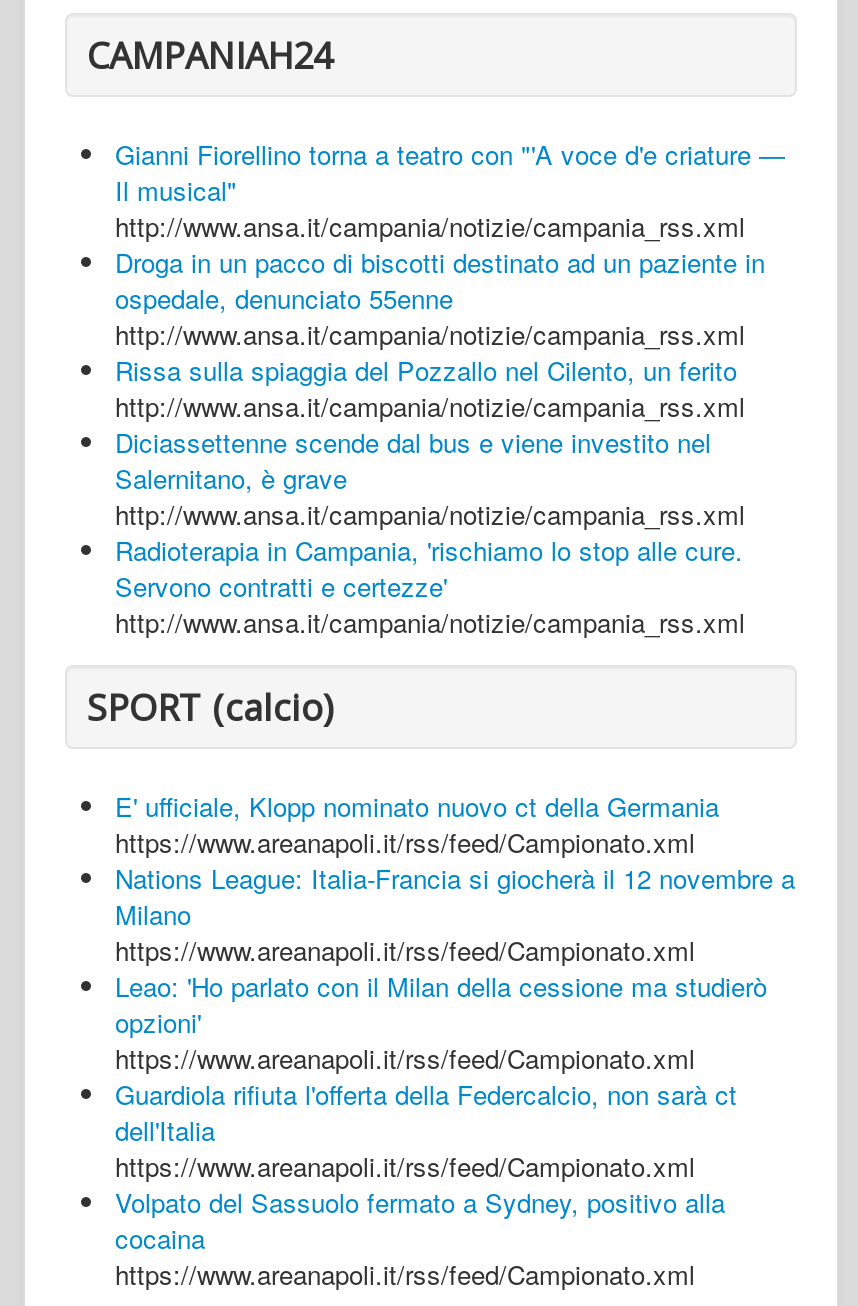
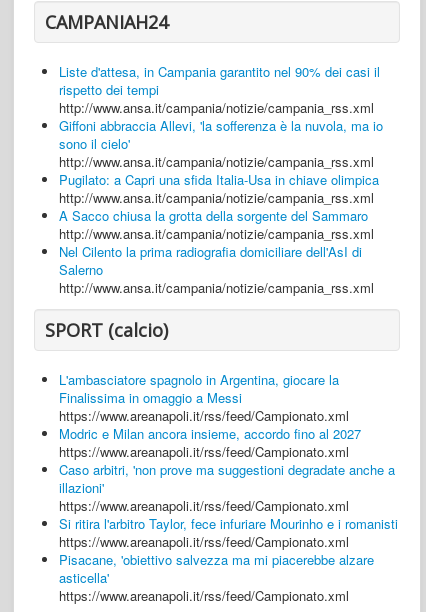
- Gianni Fiorellino torna a teatro con "'A voce d'e criature —
- Il musical"
+ Liste d'attesa, in Campania garantito nel 90% dei casi il
+ rispetto dei tempi

- Droga in un pacco di biscotti destinato ad un paziente in
- ospedale, denunciato 55enne
+ Giffoni abbraccia Allevi, 'la sofferenza è la nuvola, ma io
+ sono il cielo'

- Rissa sulla spiaggia del Pozzallo nel Cilento, un ferito
+ Pugilato: a Capri una sfida Italia-Usa in chiave olimpica

- Diciassettenne scende dal bus e viene investito nel
- Salernitano, è grave
+ A Sacco chiusa la grotta della sorgente del Sammaro

- Radioterapia in Campania, 'rischiamo lo stop alle cure.
- Servono contratti e certezze'
+ Nel Cilento la prima radiografia domiciliare dell'AsI di
+ Salerno

- E' ufficiale, Klopp nominato nuovo ct della Germania
+ L'ambasciatore spagnolo in Argentina, giocare la
+ Finalissima in omaggio a Messi

- Nations League: Italia-Francia si giocherà il 12 novembre a
- Milano
+ Modric e Milan ancora insieme, accordo fino al 2027

- Leao: 'Ho parlato con il Milan della cessione ma studierò
- opzioni'
+ Caso arbitri, 'non prove ma suggestioni degradate anche a
+ illazioni'

- Guardiola rifiuta l'offerta della Federcalcio, non sarà ct
- dell'Italia
+ Si ritira l'arbitro Taylor, fece infuriare Mourinho e i romanisti

- Volpato del Sassuolo fermato a Sydney, positivo alla
- cocaina
+ Pisacane, 'obiettivo salvezza ma mi piacerebbe alzare
+ asticella'
